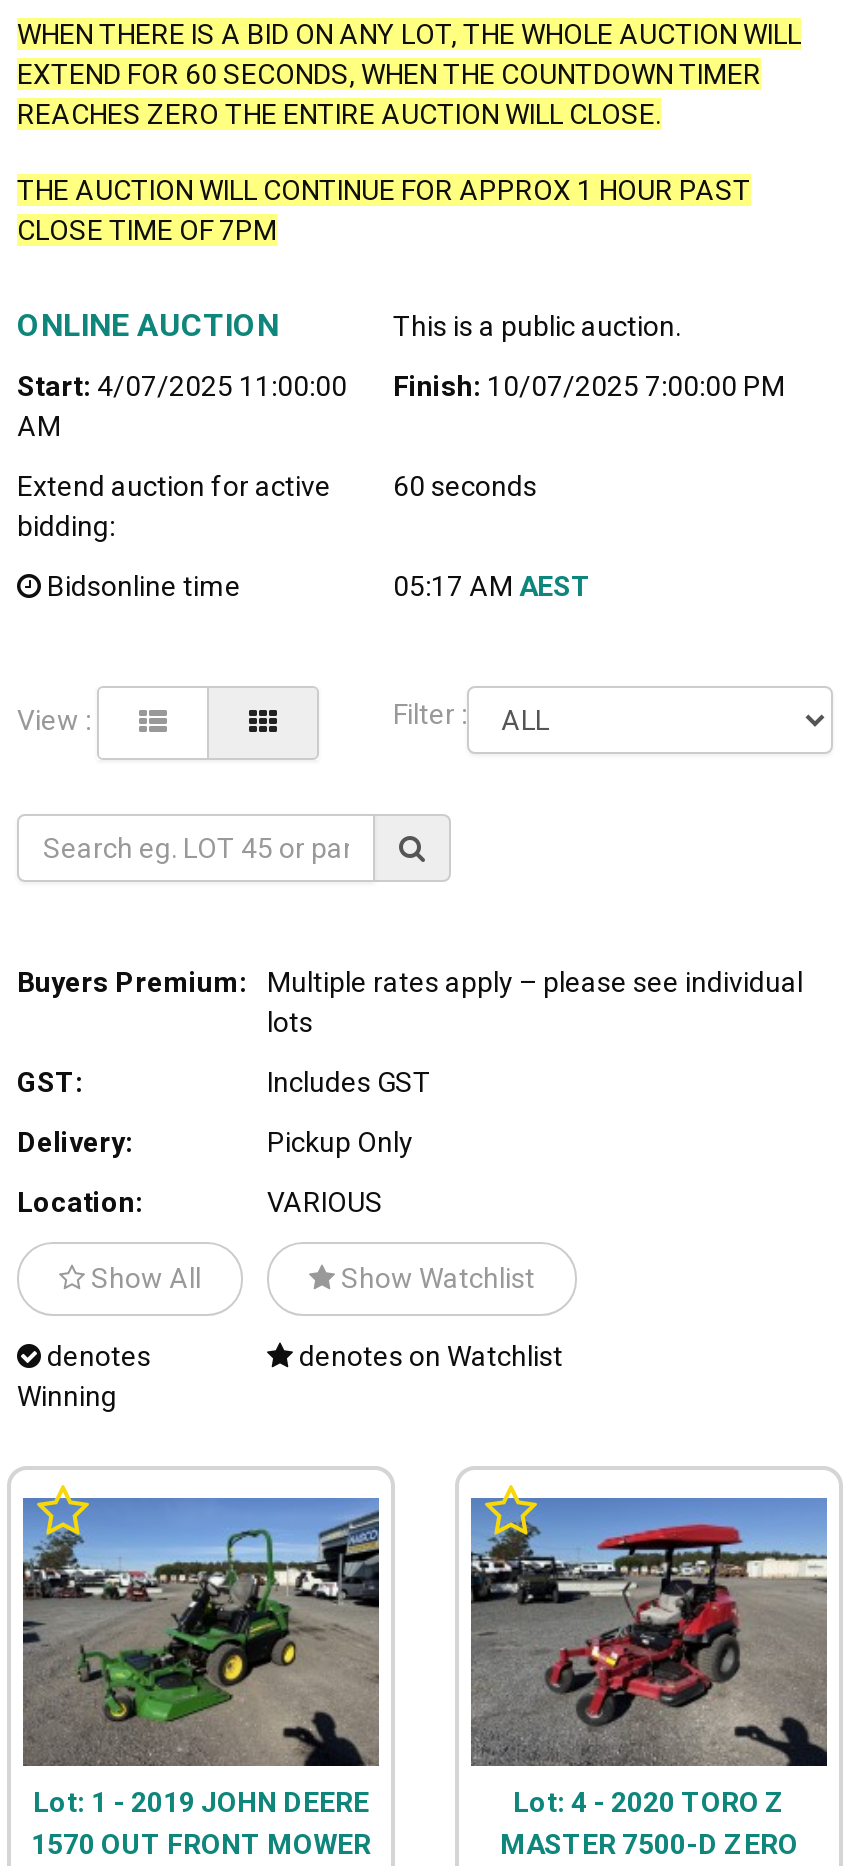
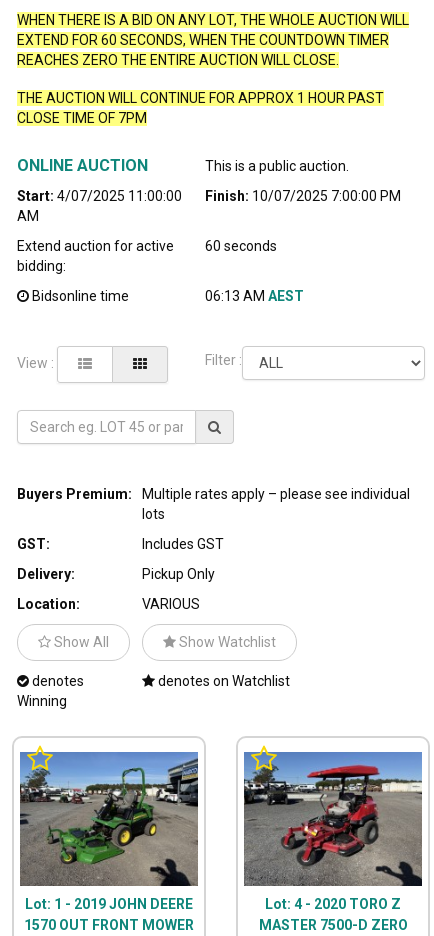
- 05:17 AM AEST
+ 06:13 AM AEST
